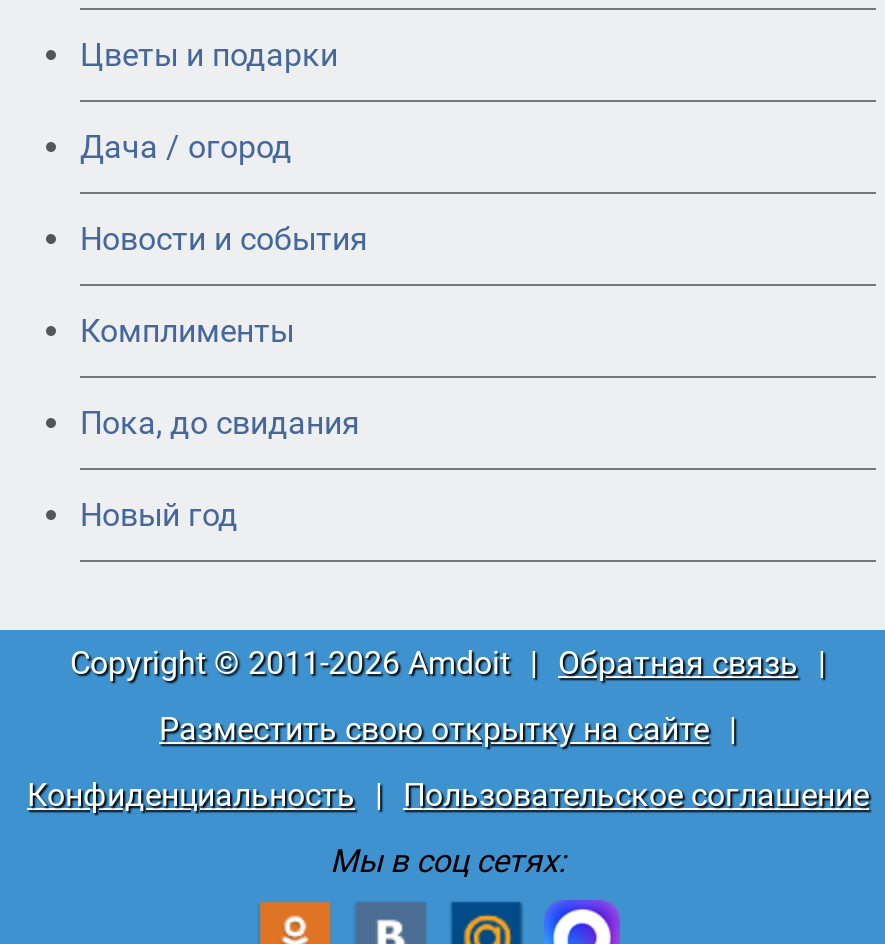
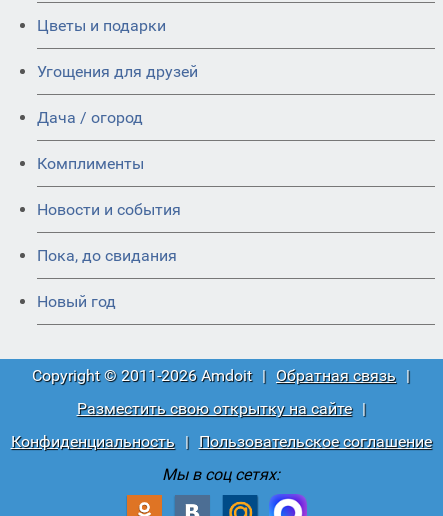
+ Угощения для друзей

moved down: Новости и события
